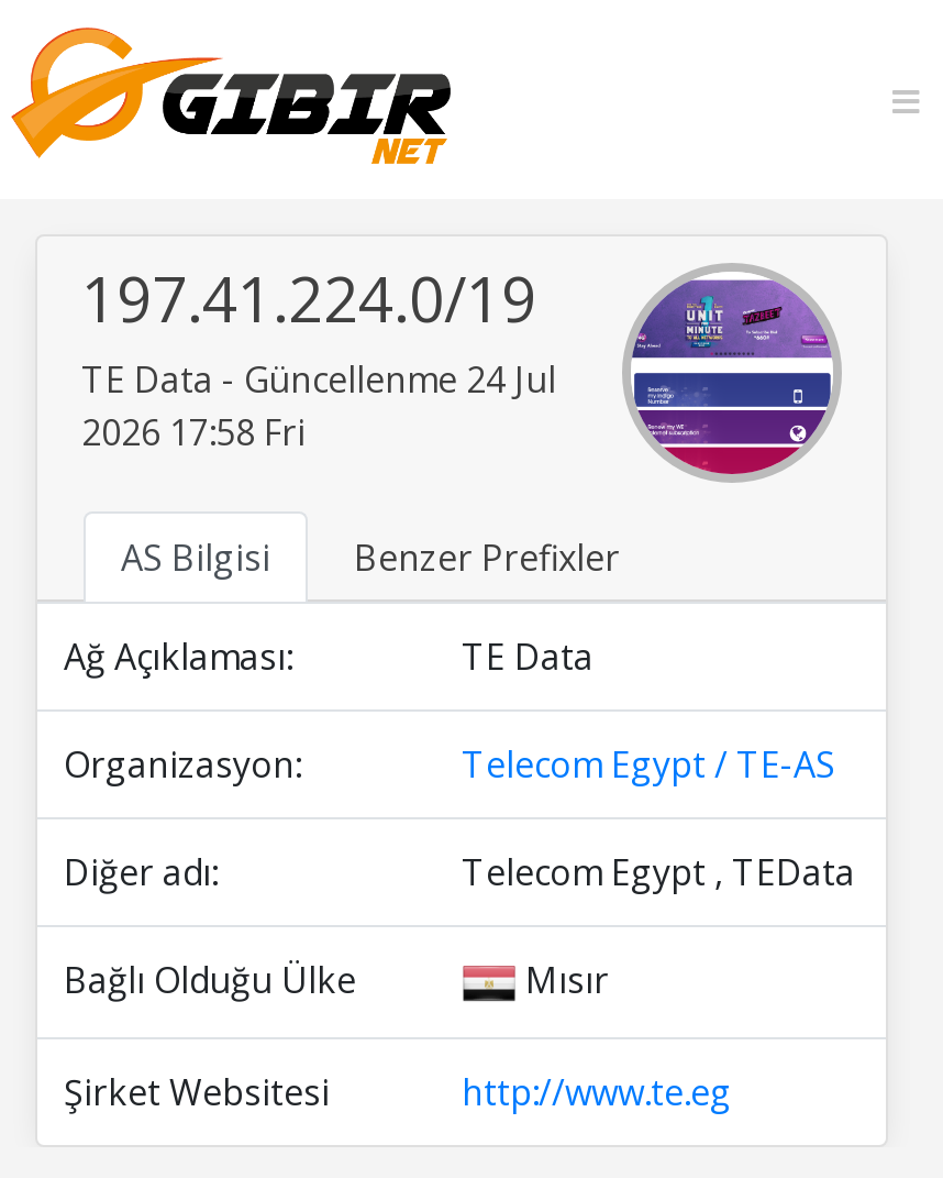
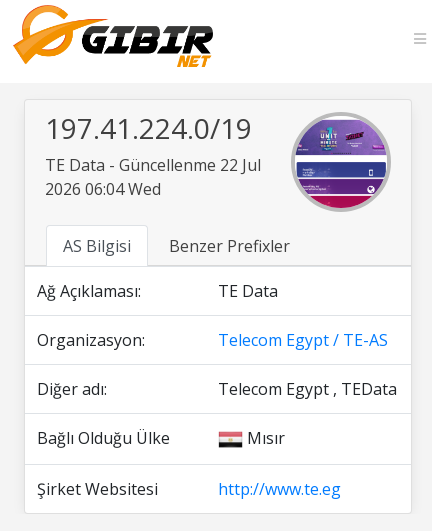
- TE Data - Güncellenme 24 Jul
- 2026 17:58 Fri
+ TE Data - Güncellenme 22 Jul
+ 2026 06:04 Wed
